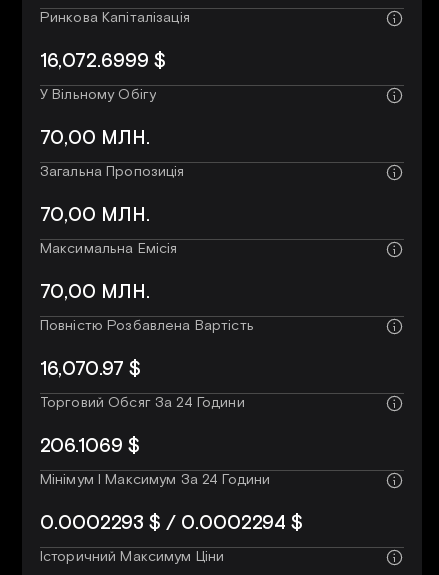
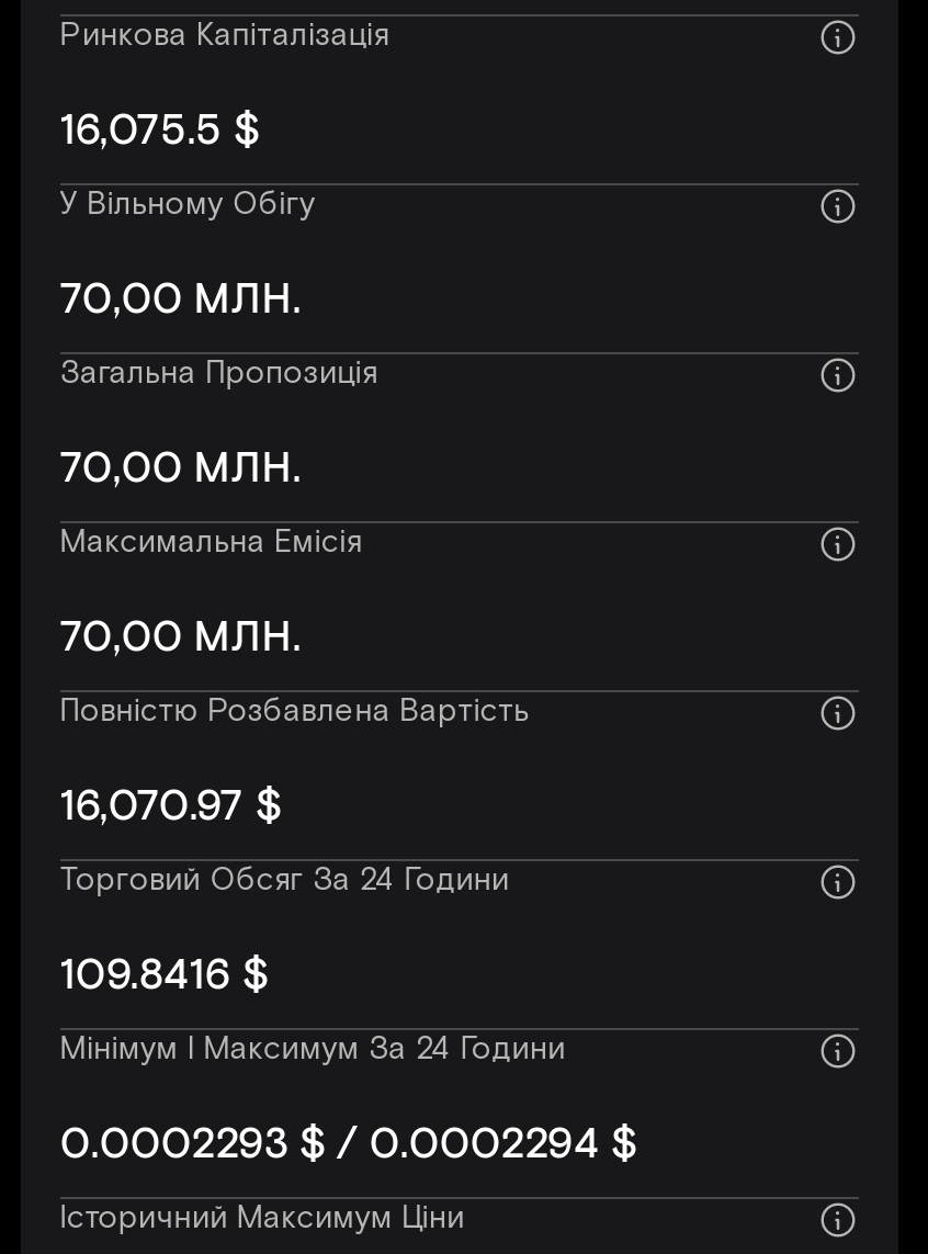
- 16,072.6999 $
+ 16,075.5 $

- 206.1069 $
+ 109.8416 $
